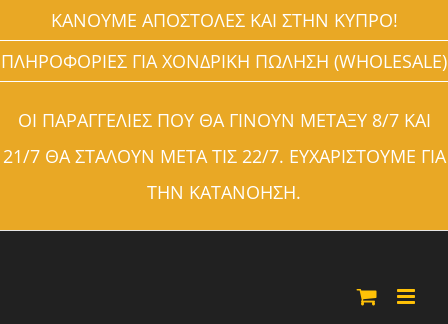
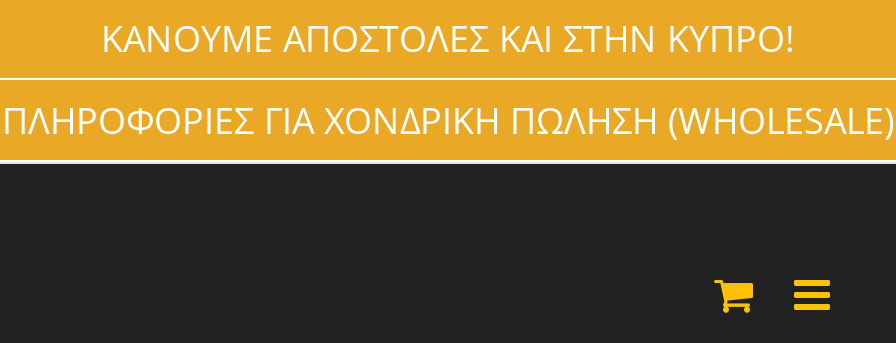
- ΟΙ ΠΑΡΑΓΓΕΛΙΕΣ ΠΟΥ ΘΑ ΓΙΝΟΥΝ ΜΕΤΑΞΥ 8/7 ΚΑΙ
- 21/7 ΘΑ ΣΤΑΛΟΥΝ ΜΕΤΑ ΤΙΣ 22/7. ΕΥΧΑΡΙΣΤΟΥΜΕ ΓΙΑ
- ΤΗΝ ΚΑΤΑΝΟΗΣΗ.
